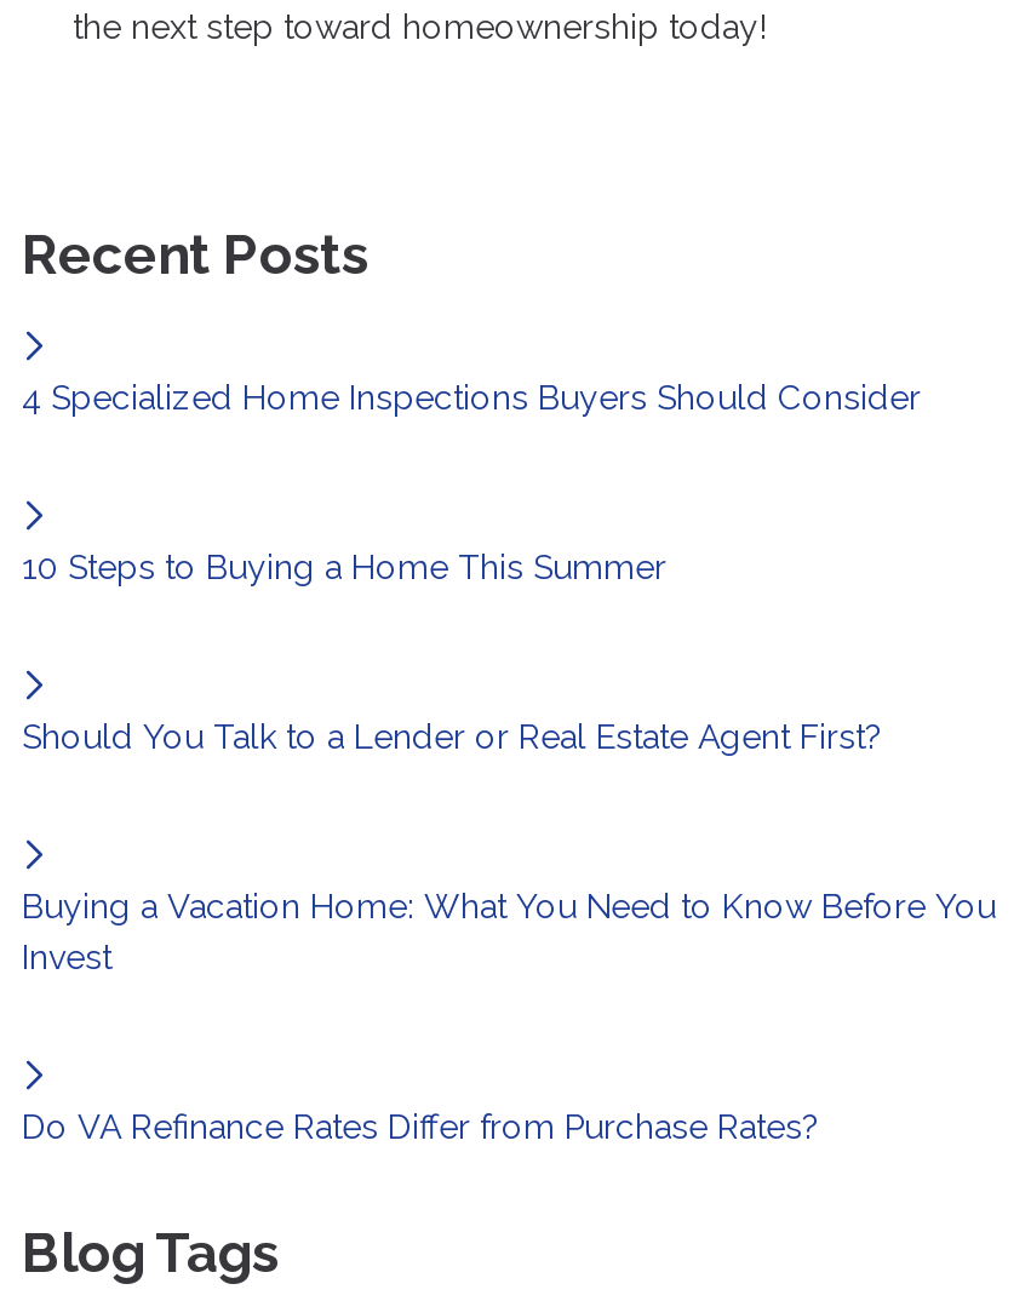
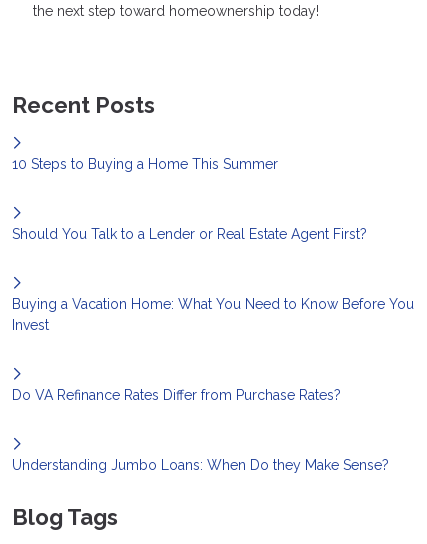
- 4 Specialized Home Inspections Buyers Should Consider

moved up: 10 Steps to Buying a Home This Summer | Should You Talk to a Lender or Real Estate Agent First? | Buying a Vacation Home: What You Need to Know Before You | Invest | Do VA Refinance Rates Differ from Purchase Rates?

+ Understanding Jumbo Loans: When Do they Make Sense?
